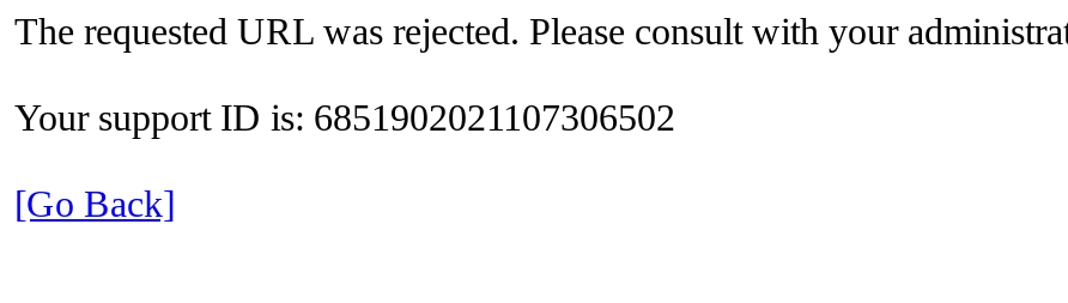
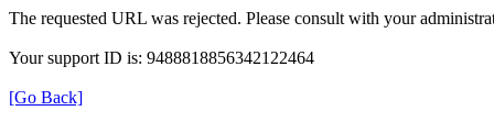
- Your support ID is: 6851902021107306502
+ Your support ID is: 9488818856342122464
